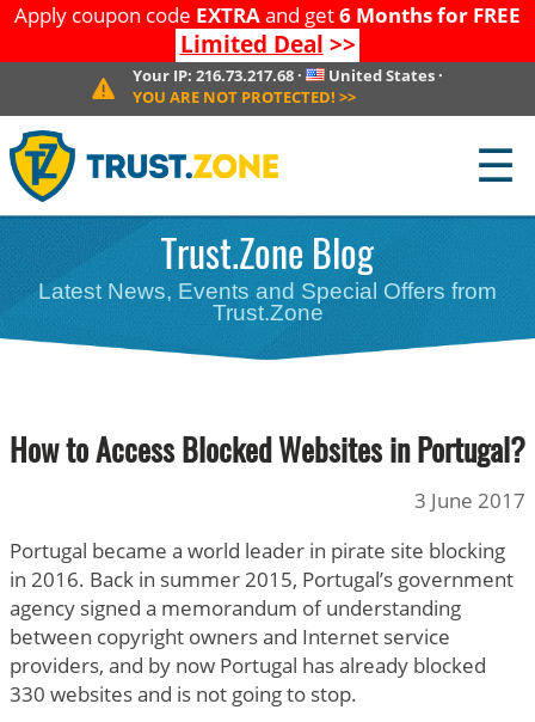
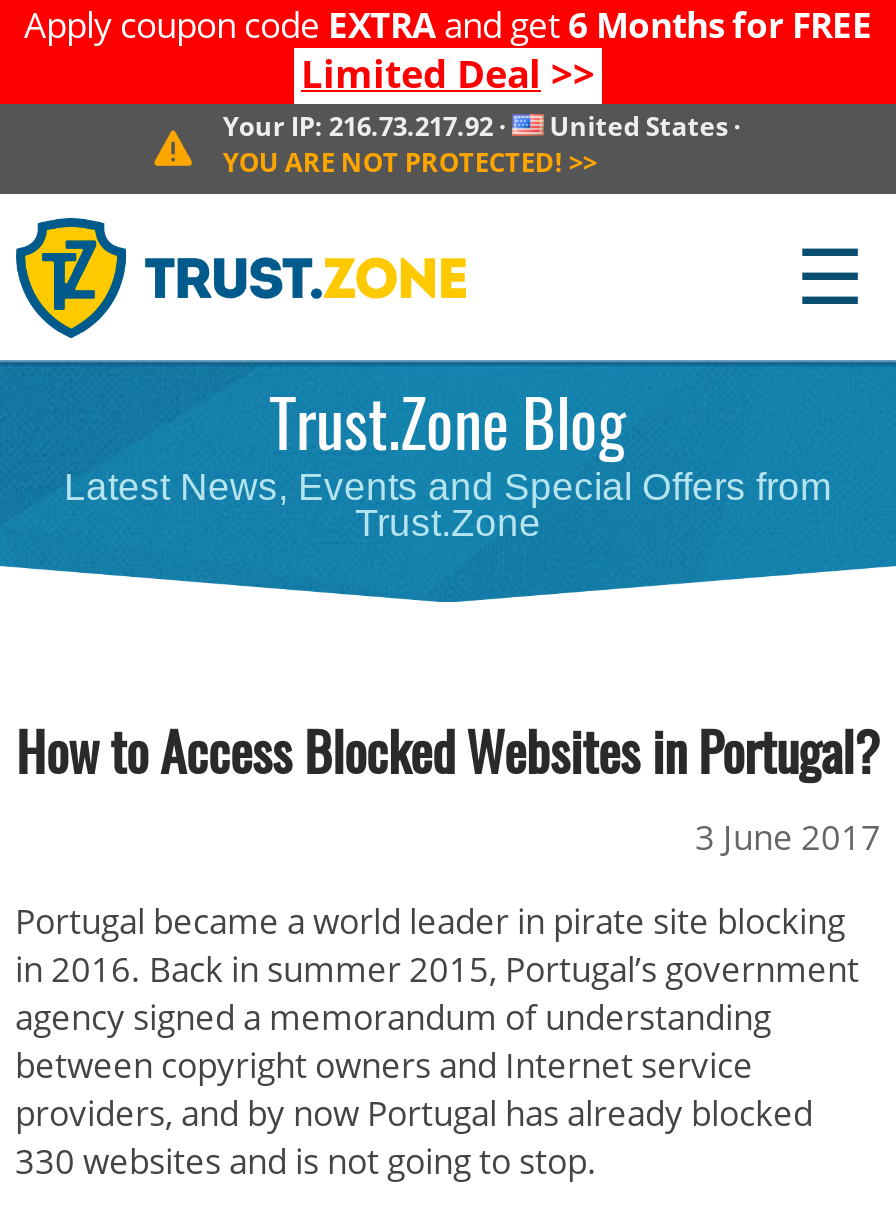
- Your IP: 216.73.217.68 · United States ·
+ Your IP: 216.73.217.92 · United States ·
